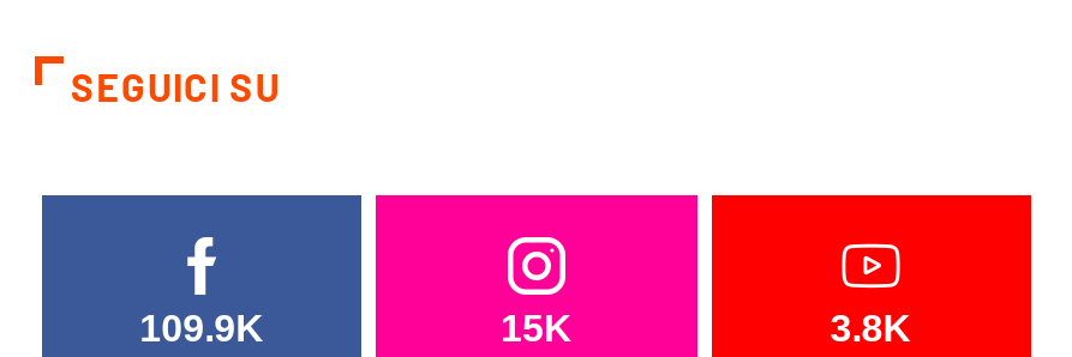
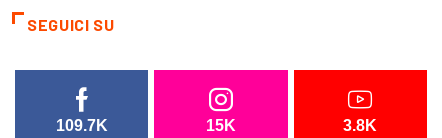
- 109.9K
+ 109.7K
